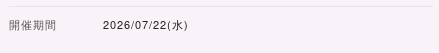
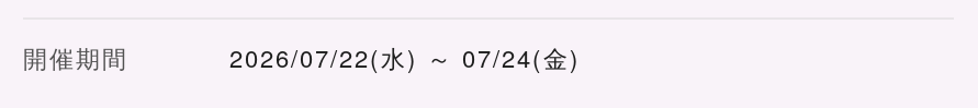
- 2026/07/22(水)
+ 2026/07/22(水) ～ 07/24(金)
